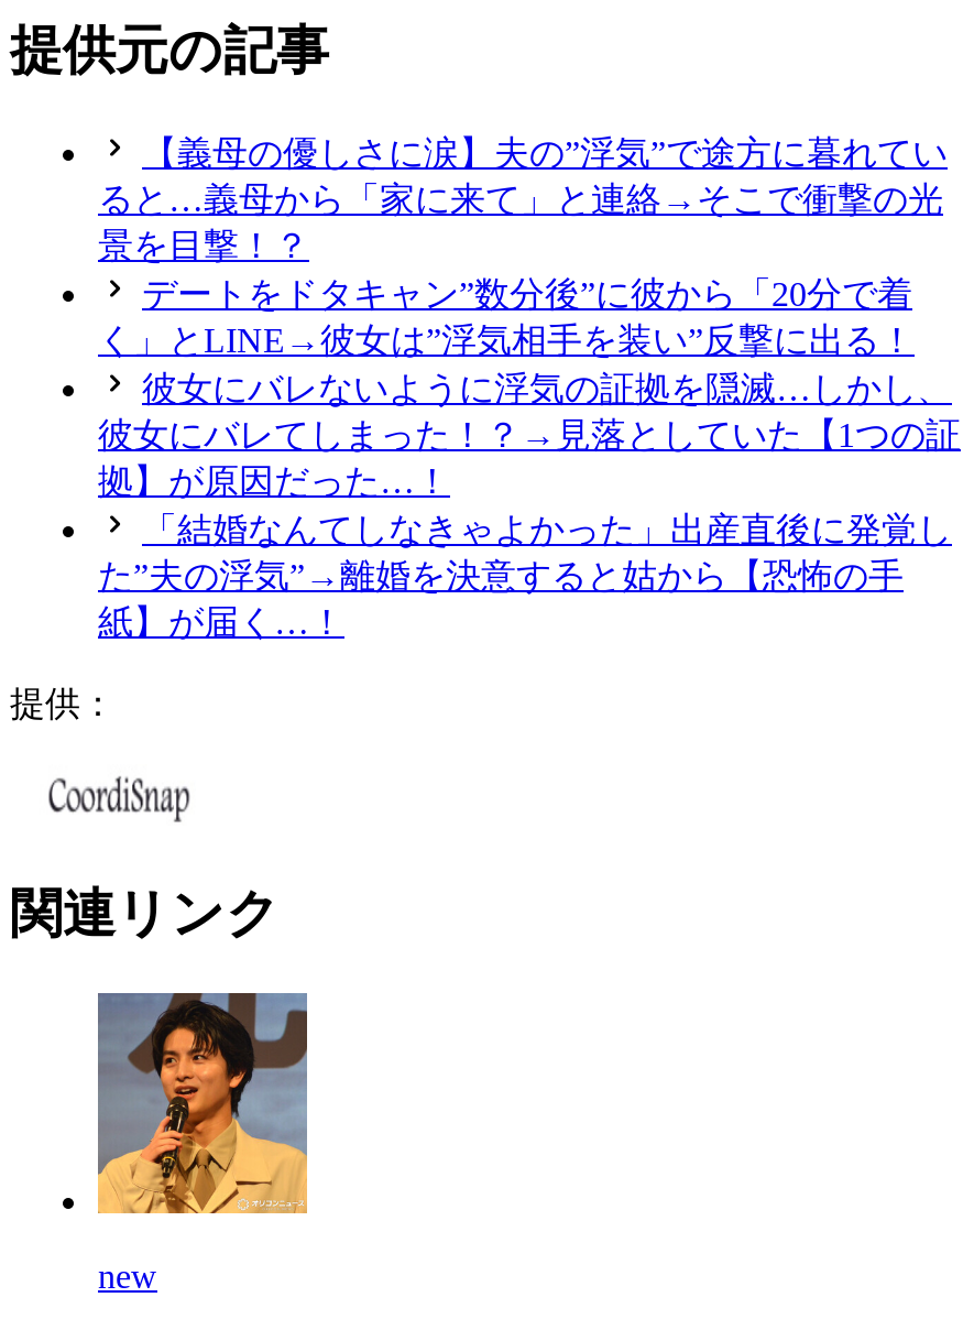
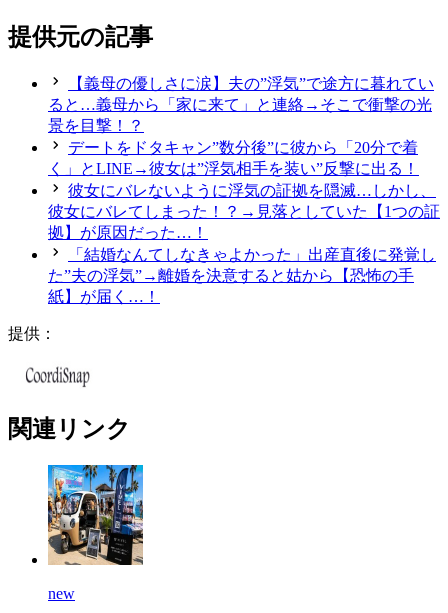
- [image]
+ [image]
